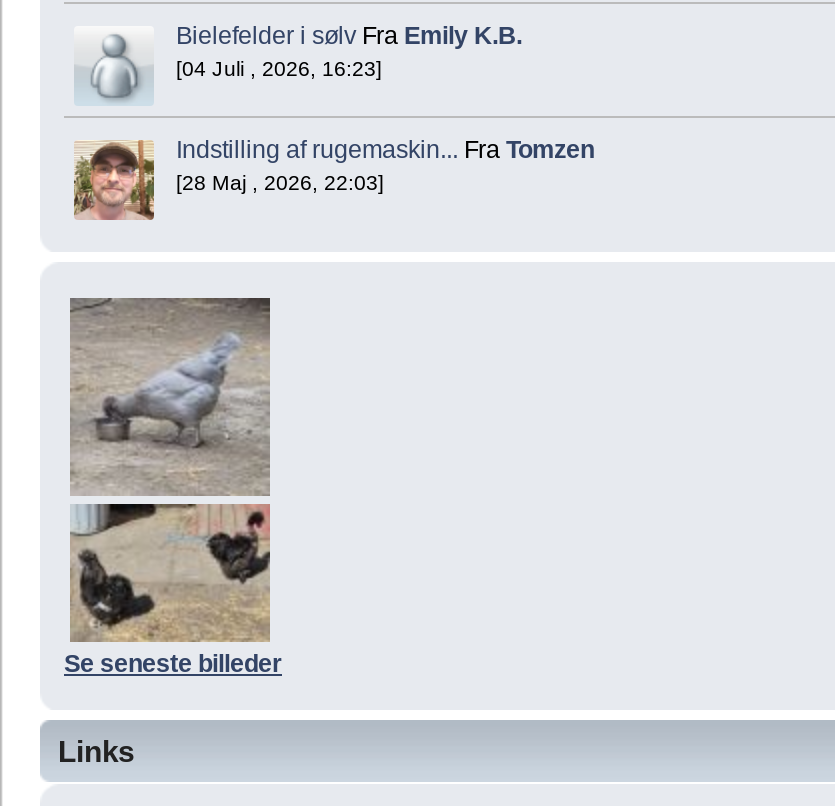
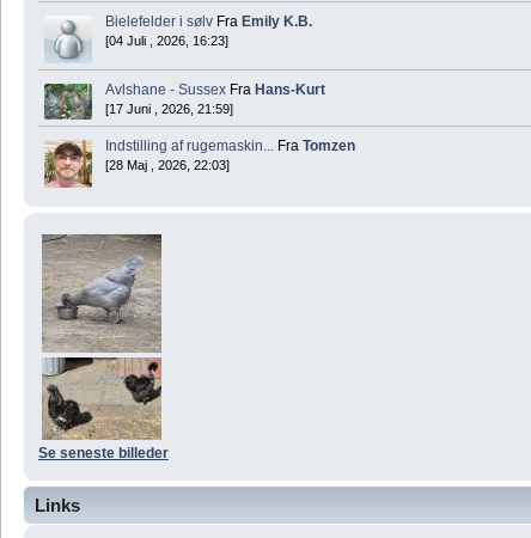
+ [image]
+ Avlshane - Sussex Fra Hans-Kurt
+ [17 Juni , 2026, 21:59]
